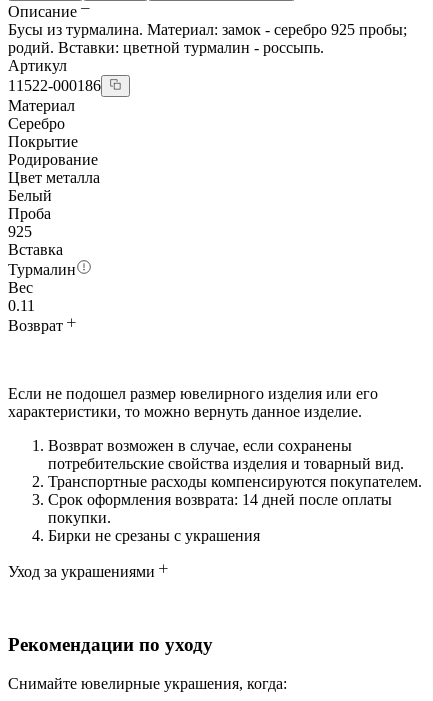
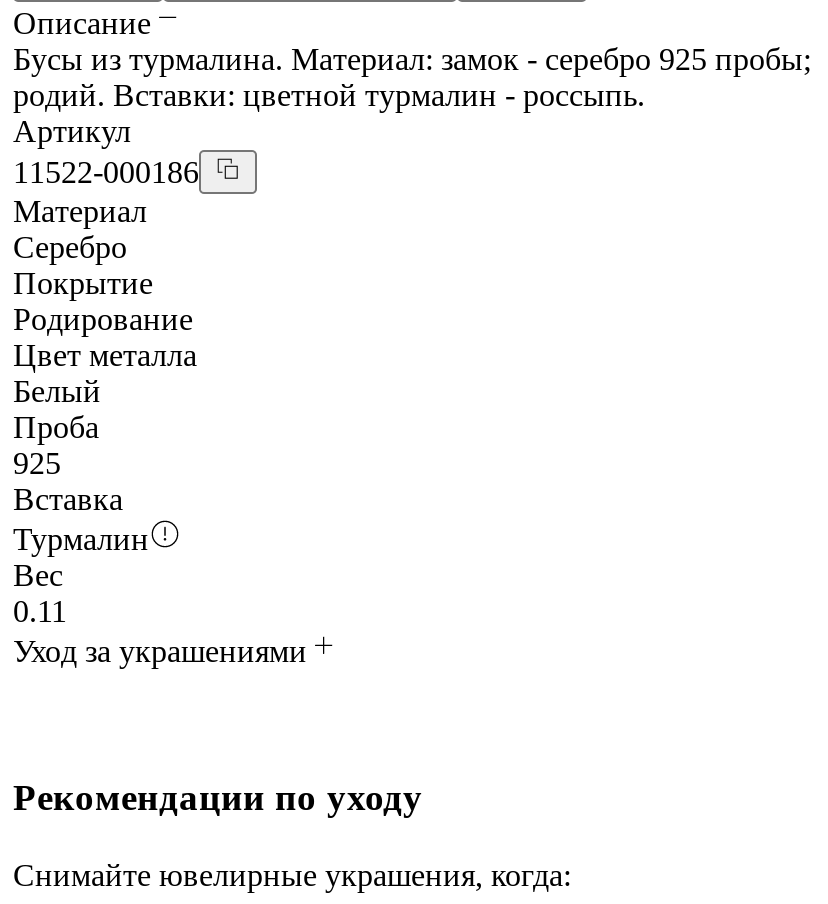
- Возврат

- Если не подошел размер ювелирного изделия или его
- характеристики, то можно вернуть данное изделие.
- Возврат возможен в случае, если сохранены
- потребительские свойства изделия и товарный вид.
- Транспортные расходы компенсируются покупателем.
- Срок оформления возврата: 14 дней после оплаты
- покупки.
- Бирки не срезаны с украшения
